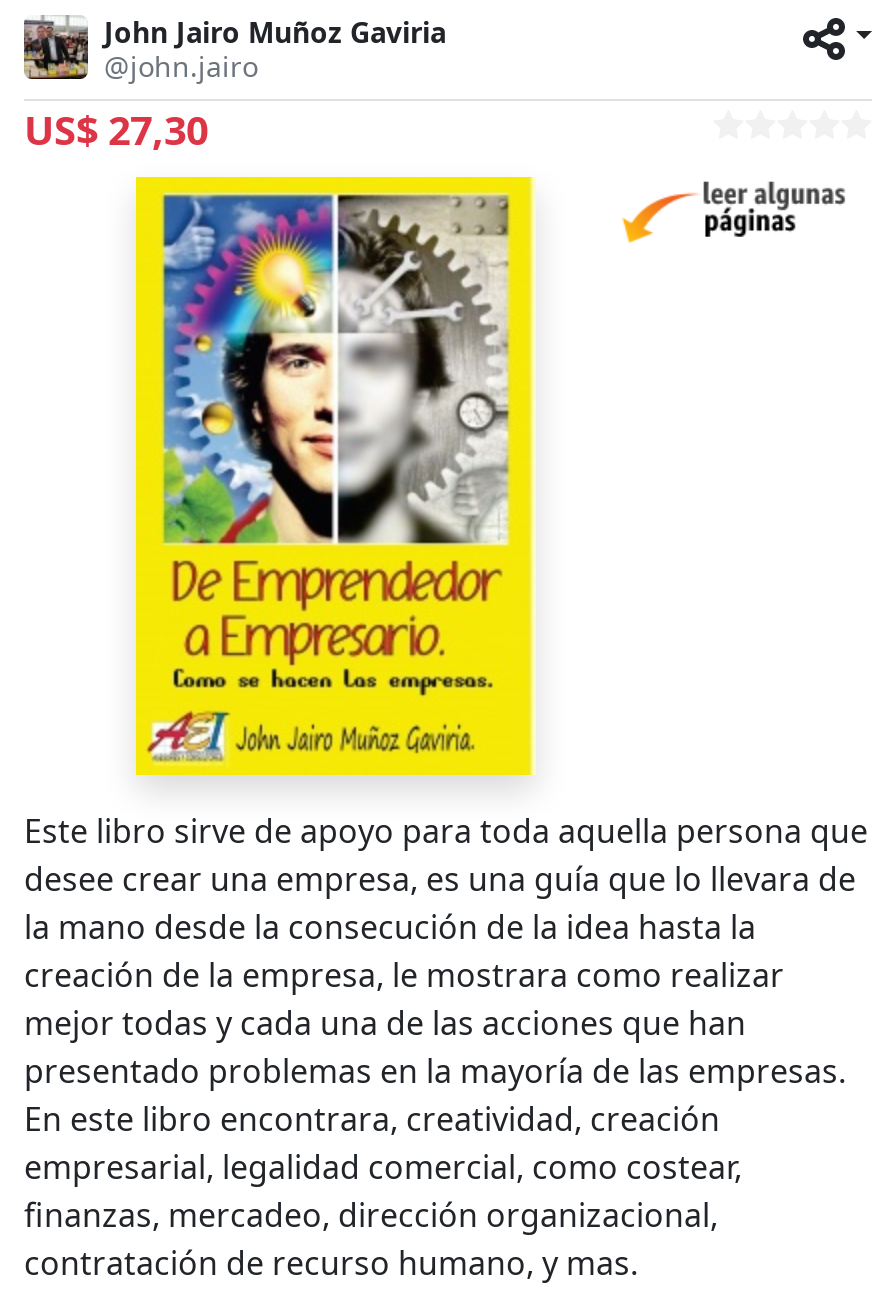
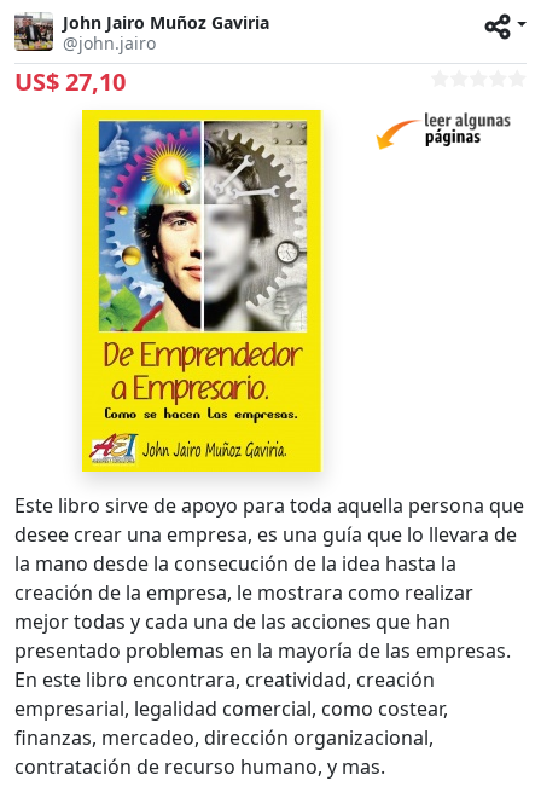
- US$ 27,30
+ US$ 27,10
